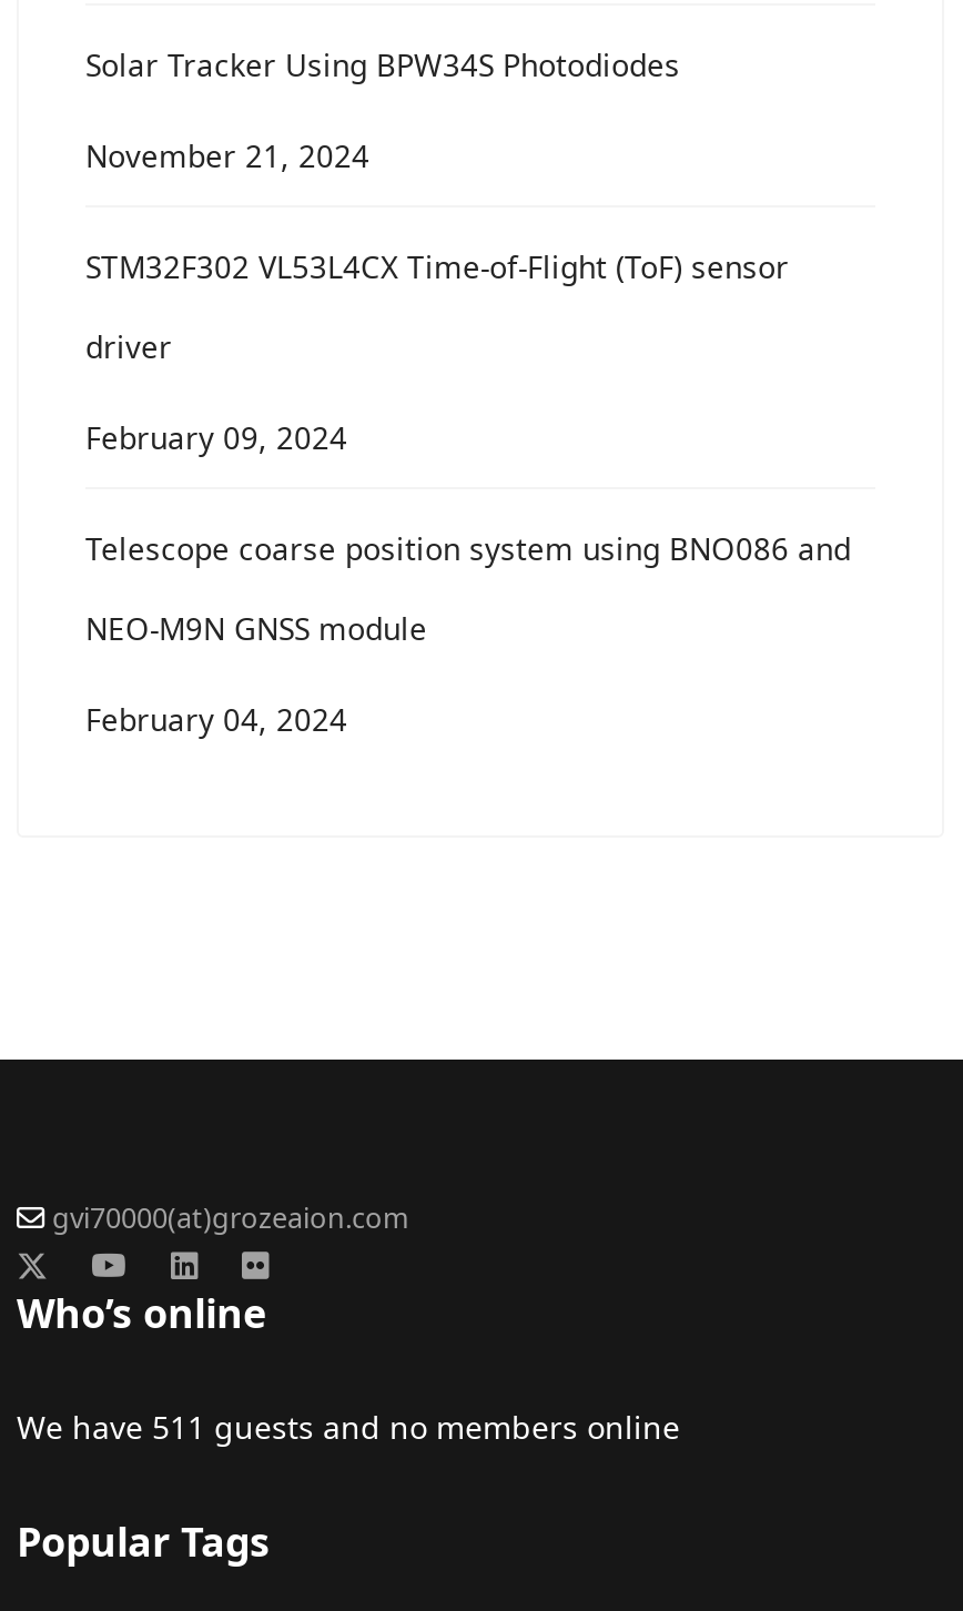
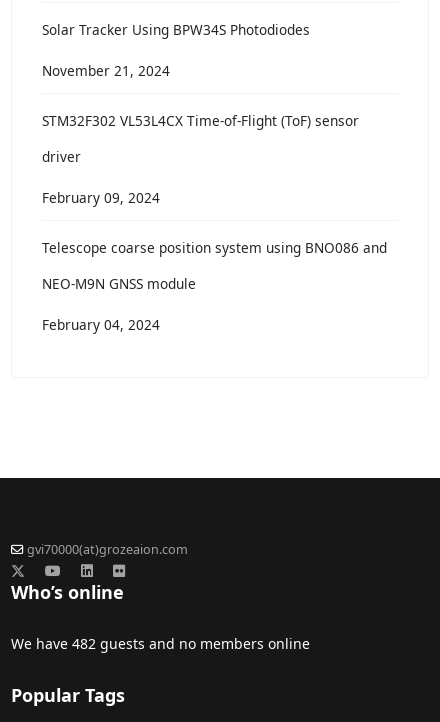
- We have 511 guests and no members online
+ We have 482 guests and no members online
